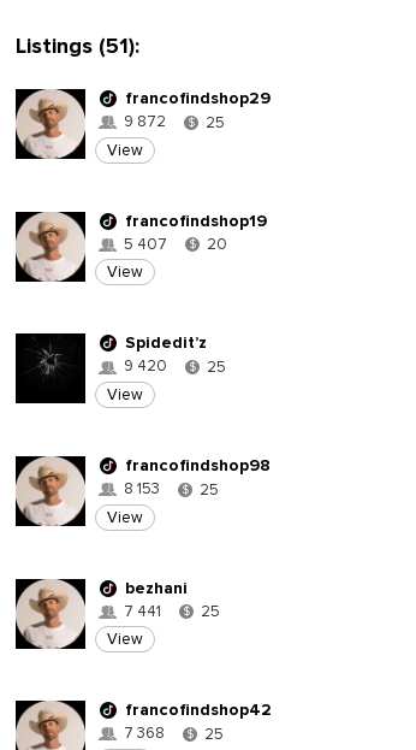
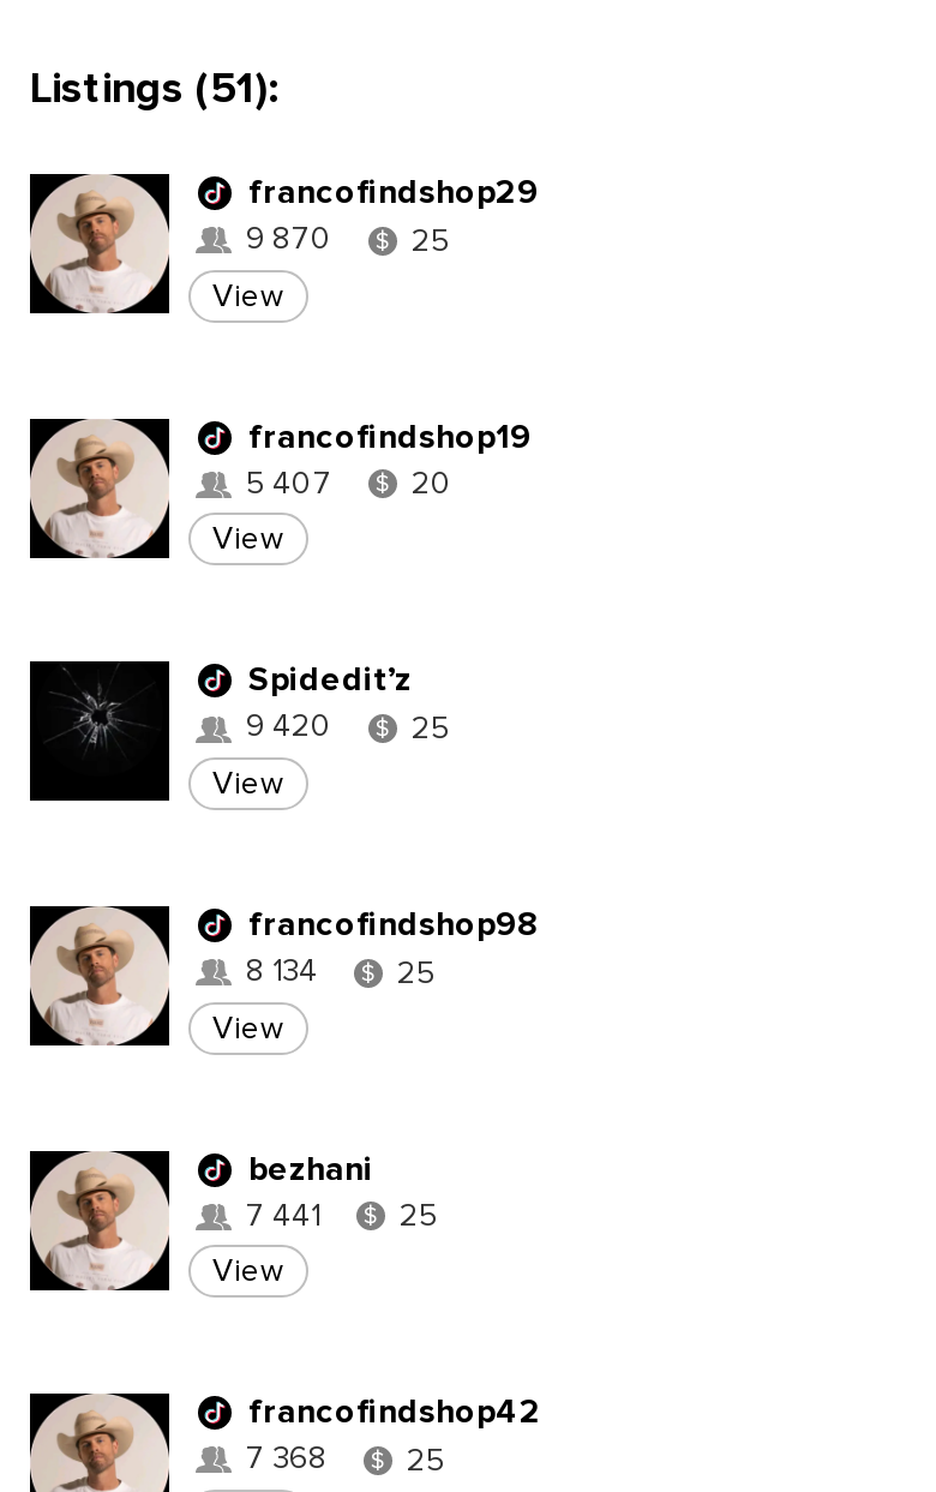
- 9 872
+ 9 870

- 8 153
+ 8 134
